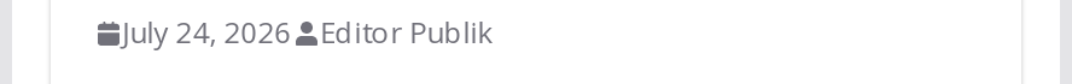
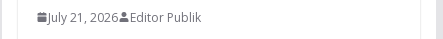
- July 24, 2026 Editor Publik
+ July 21, 2026 Editor Publik
